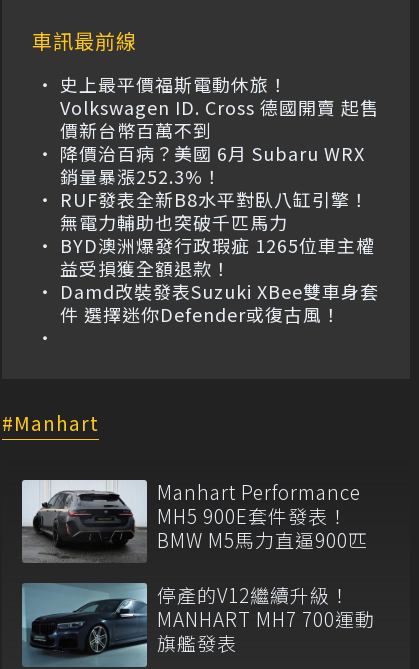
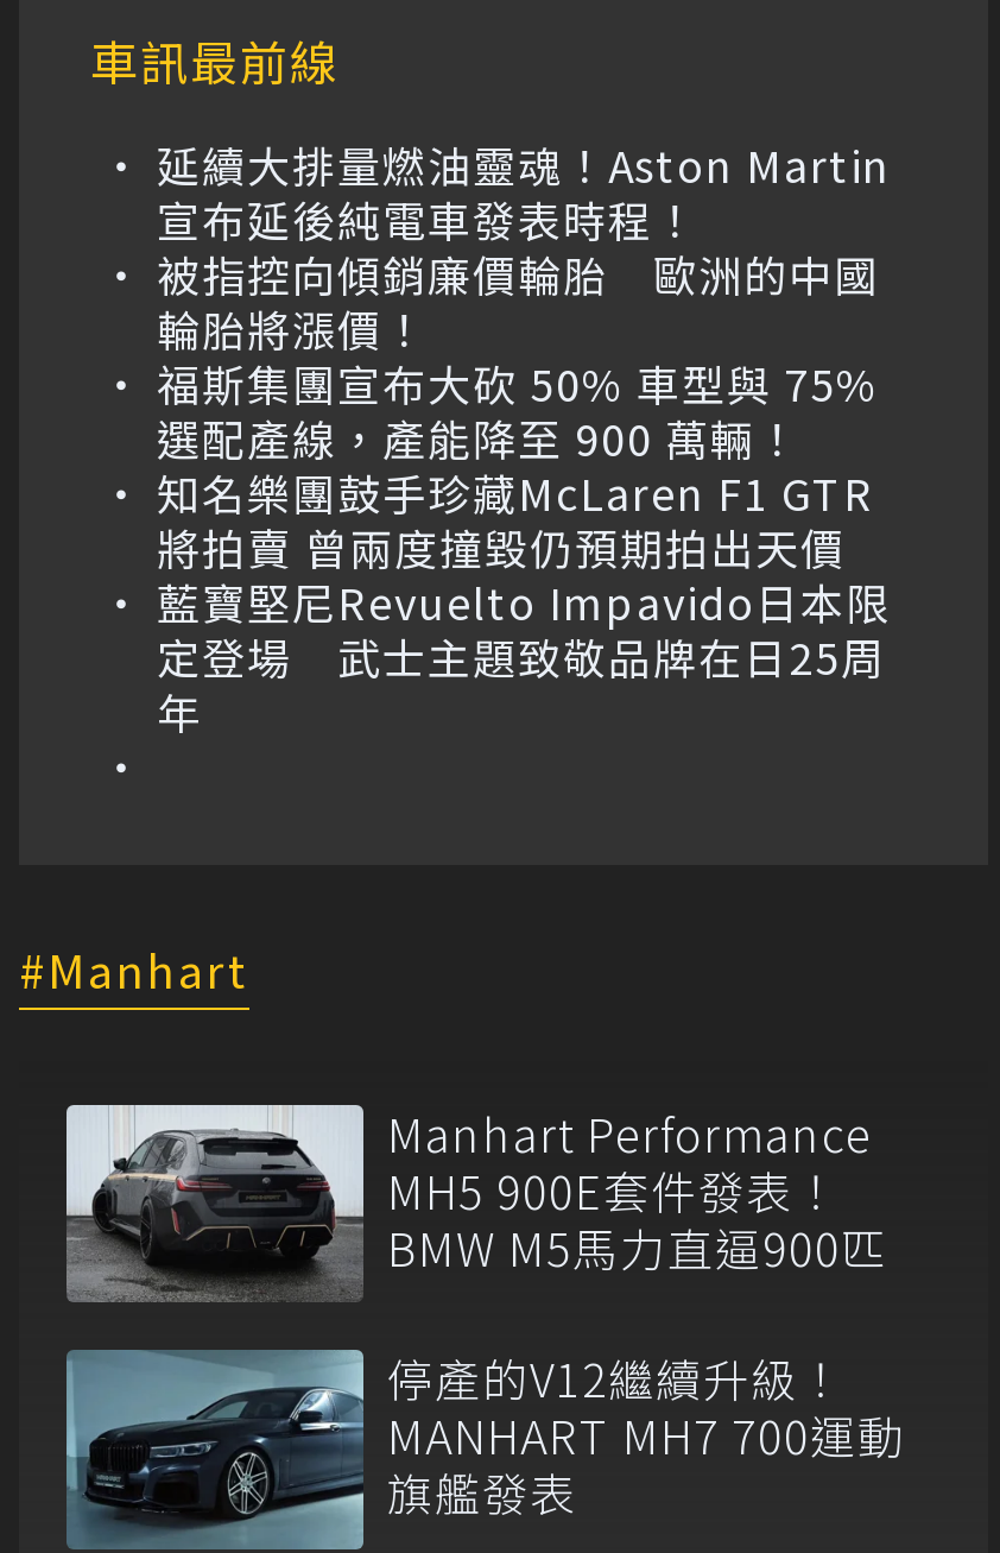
- 史上最平價福斯電動休旅！
- Volkswagen ID. Cross 德國開賣 起售
- 價新台幣百萬不到
- 降價治百病？美國 6月 Subaru WRX
- 銷量暴漲252.3%！
- RUF發表全新B8水平對臥八缸引擎！
- 無電力輔助也突破千匹馬力
- BYD澳洲爆發行政瑕疵 1265位車主權
- 益受損獲全額退款！
- Damd改裝發表Suzuki XBee雙車身套
- 件 選擇迷你Defender或復古風！
+ 延續大排量燃油靈魂！Aston Martin
+ 宣布延後純電車發表時程！
+ 被指控向傾銷廉價輪胎 歐洲的中國
+ 輪胎將漲價！
+ 福斯集團宣布大砍 50% 車型與 75%
+ 選配產線，產能降至 900 萬輛！
+ 知名樂團鼓手珍藏McLaren F1 GTR
+ 將拍賣 曾兩度撞毀仍預期拍出天價
+ 藍寶堅尼Revuelto Impavido日本限
+ 定登場 武士主題致敬品牌在日25周
+ 年
